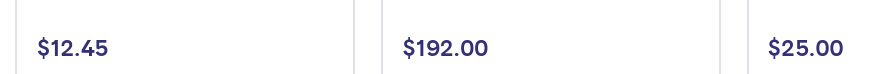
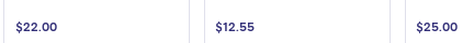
- $12.45
+ $22.00

- $192.00
+ $12.55
